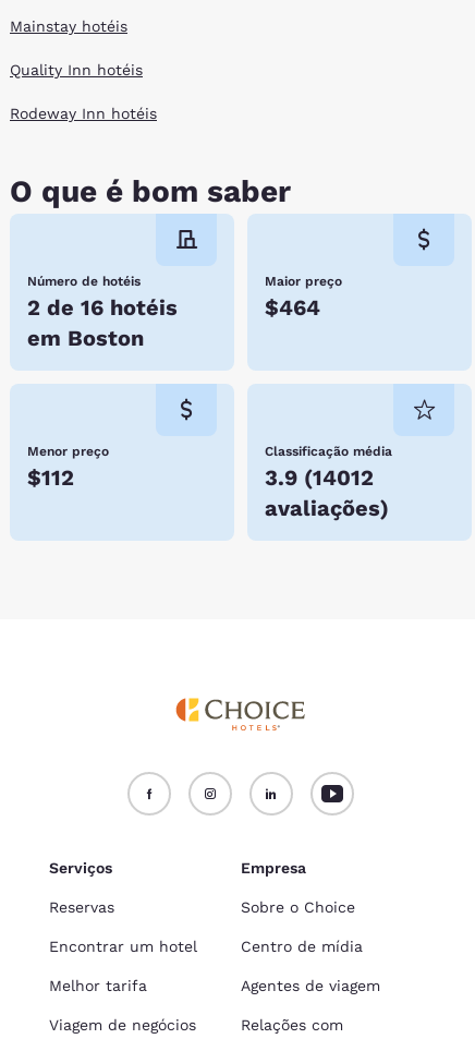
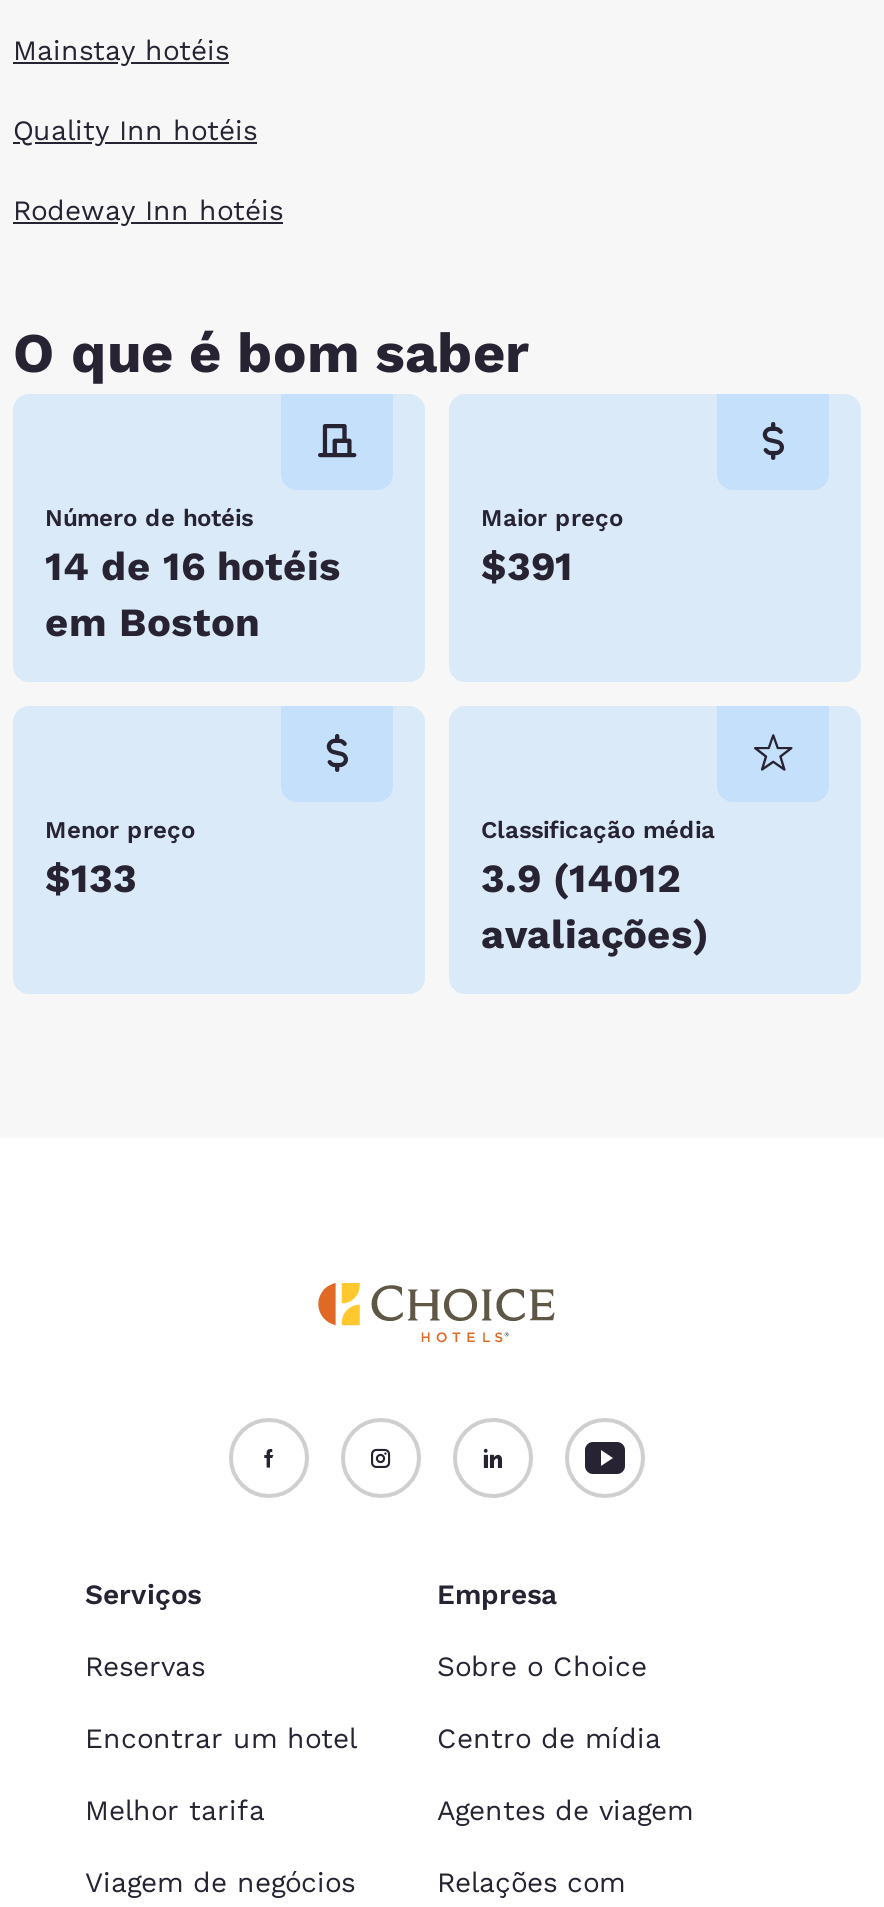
- 2 de 16 hotéis
+ 14 de 16 hotéis

- $464
+ $391

- $112
+ $133
